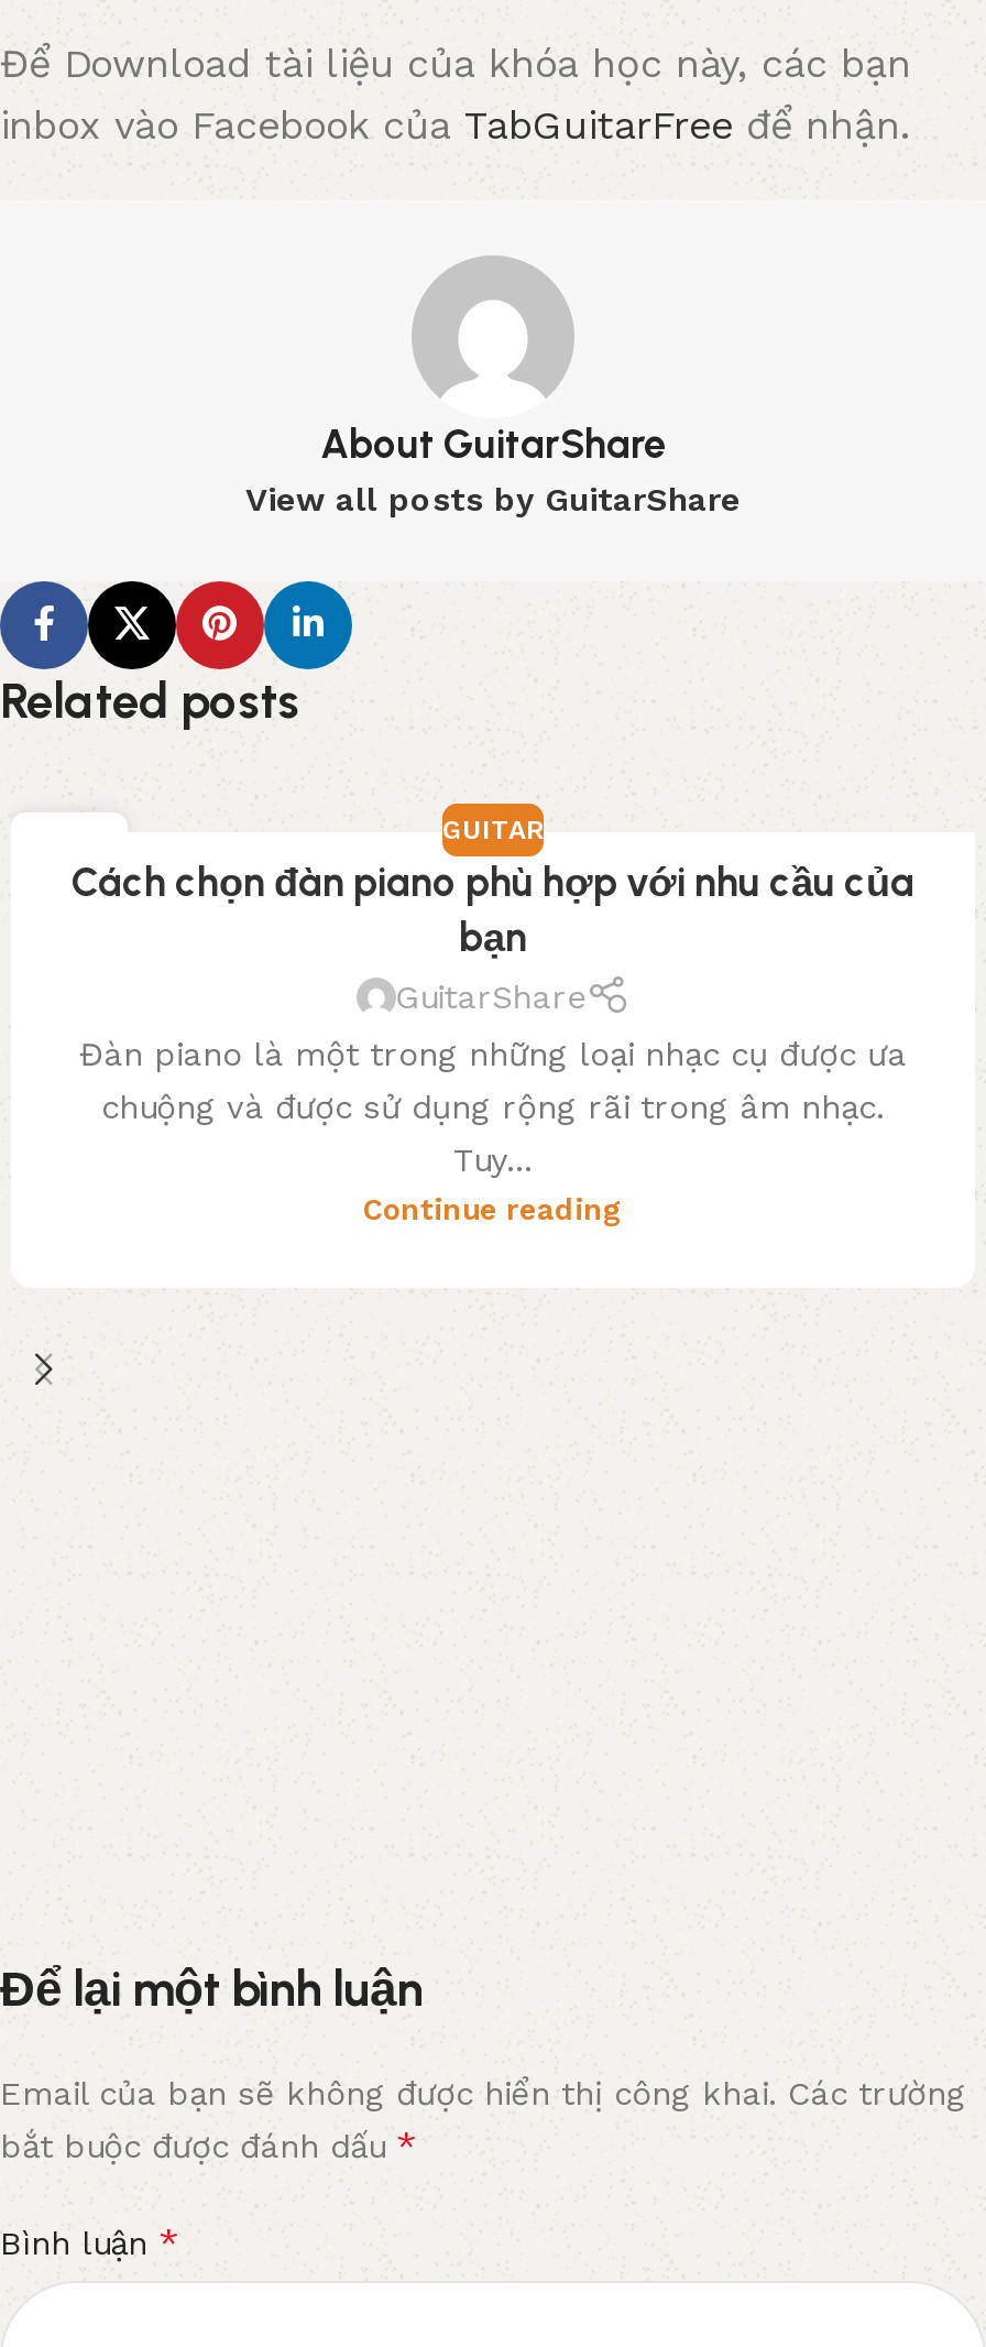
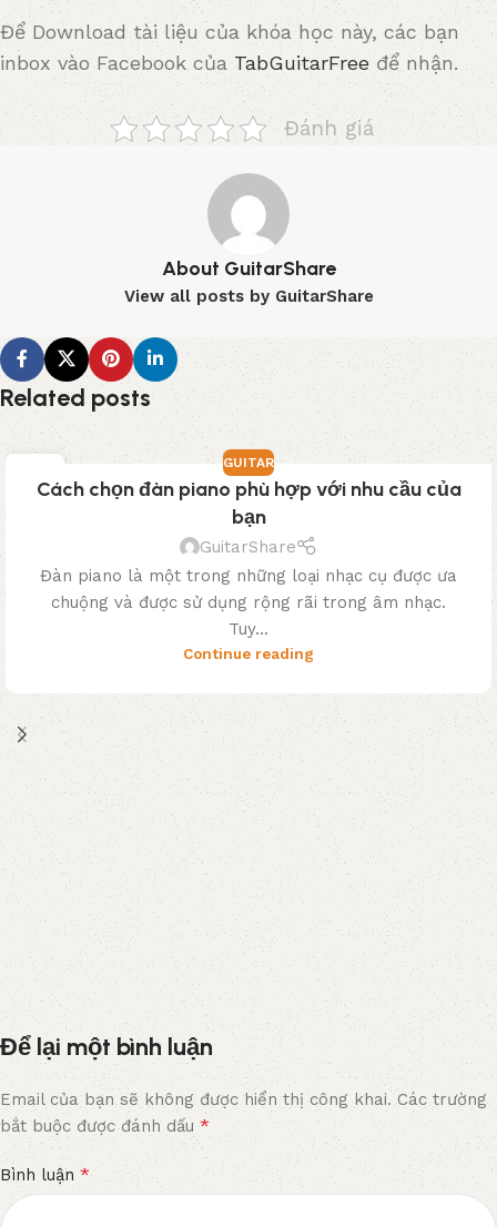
+ Đánh giá
